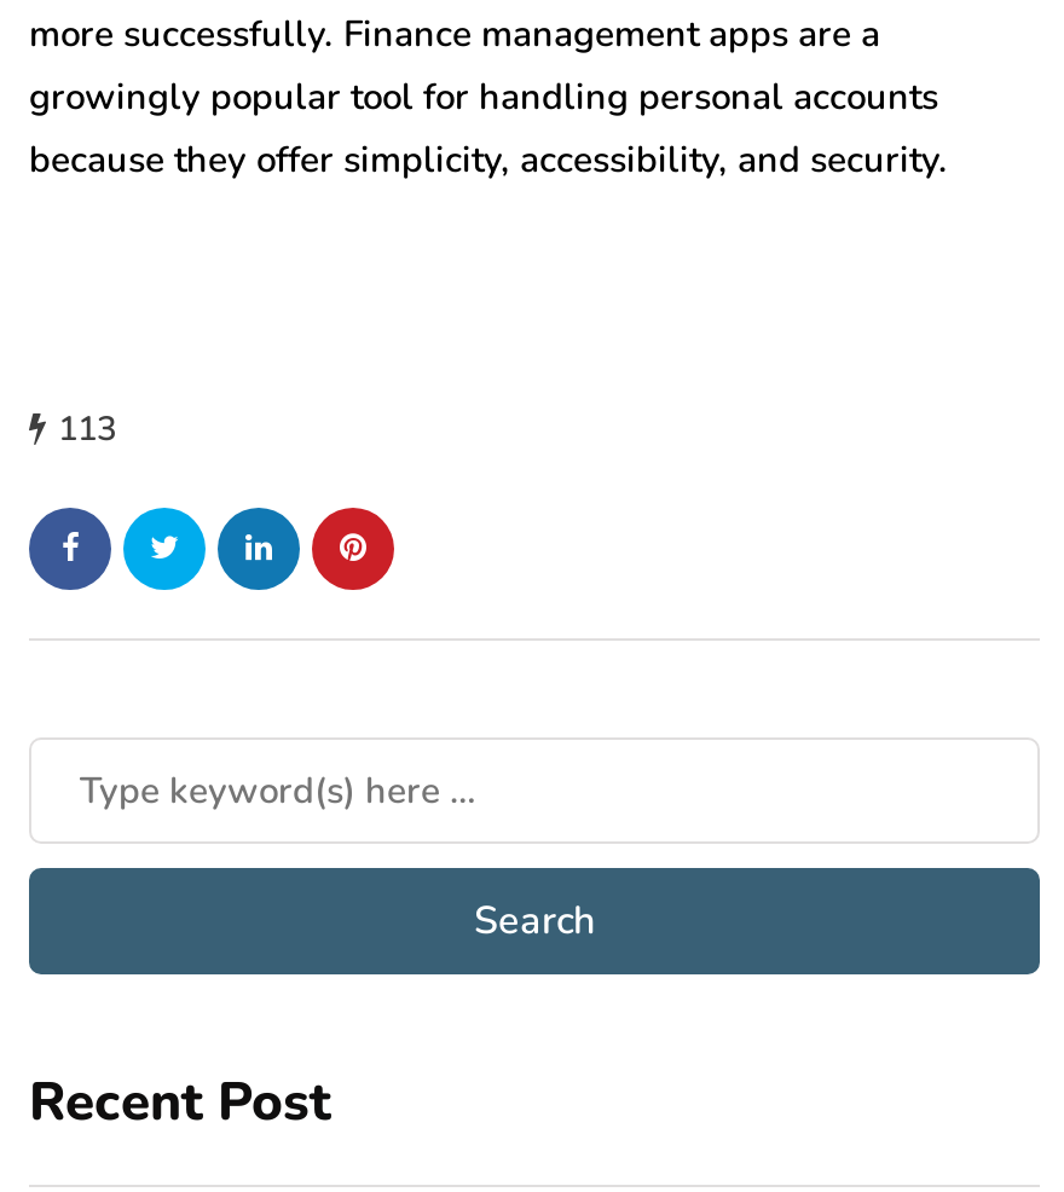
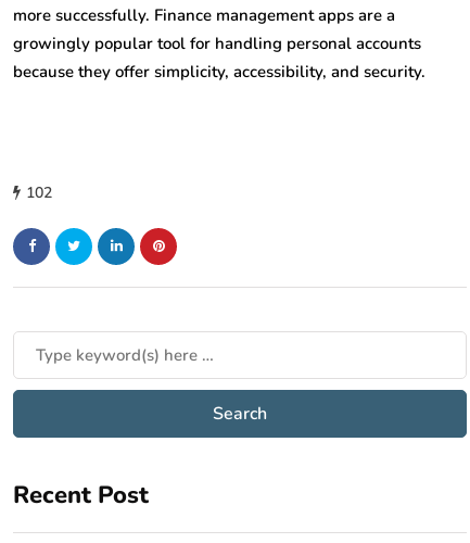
- 113
+ 102
